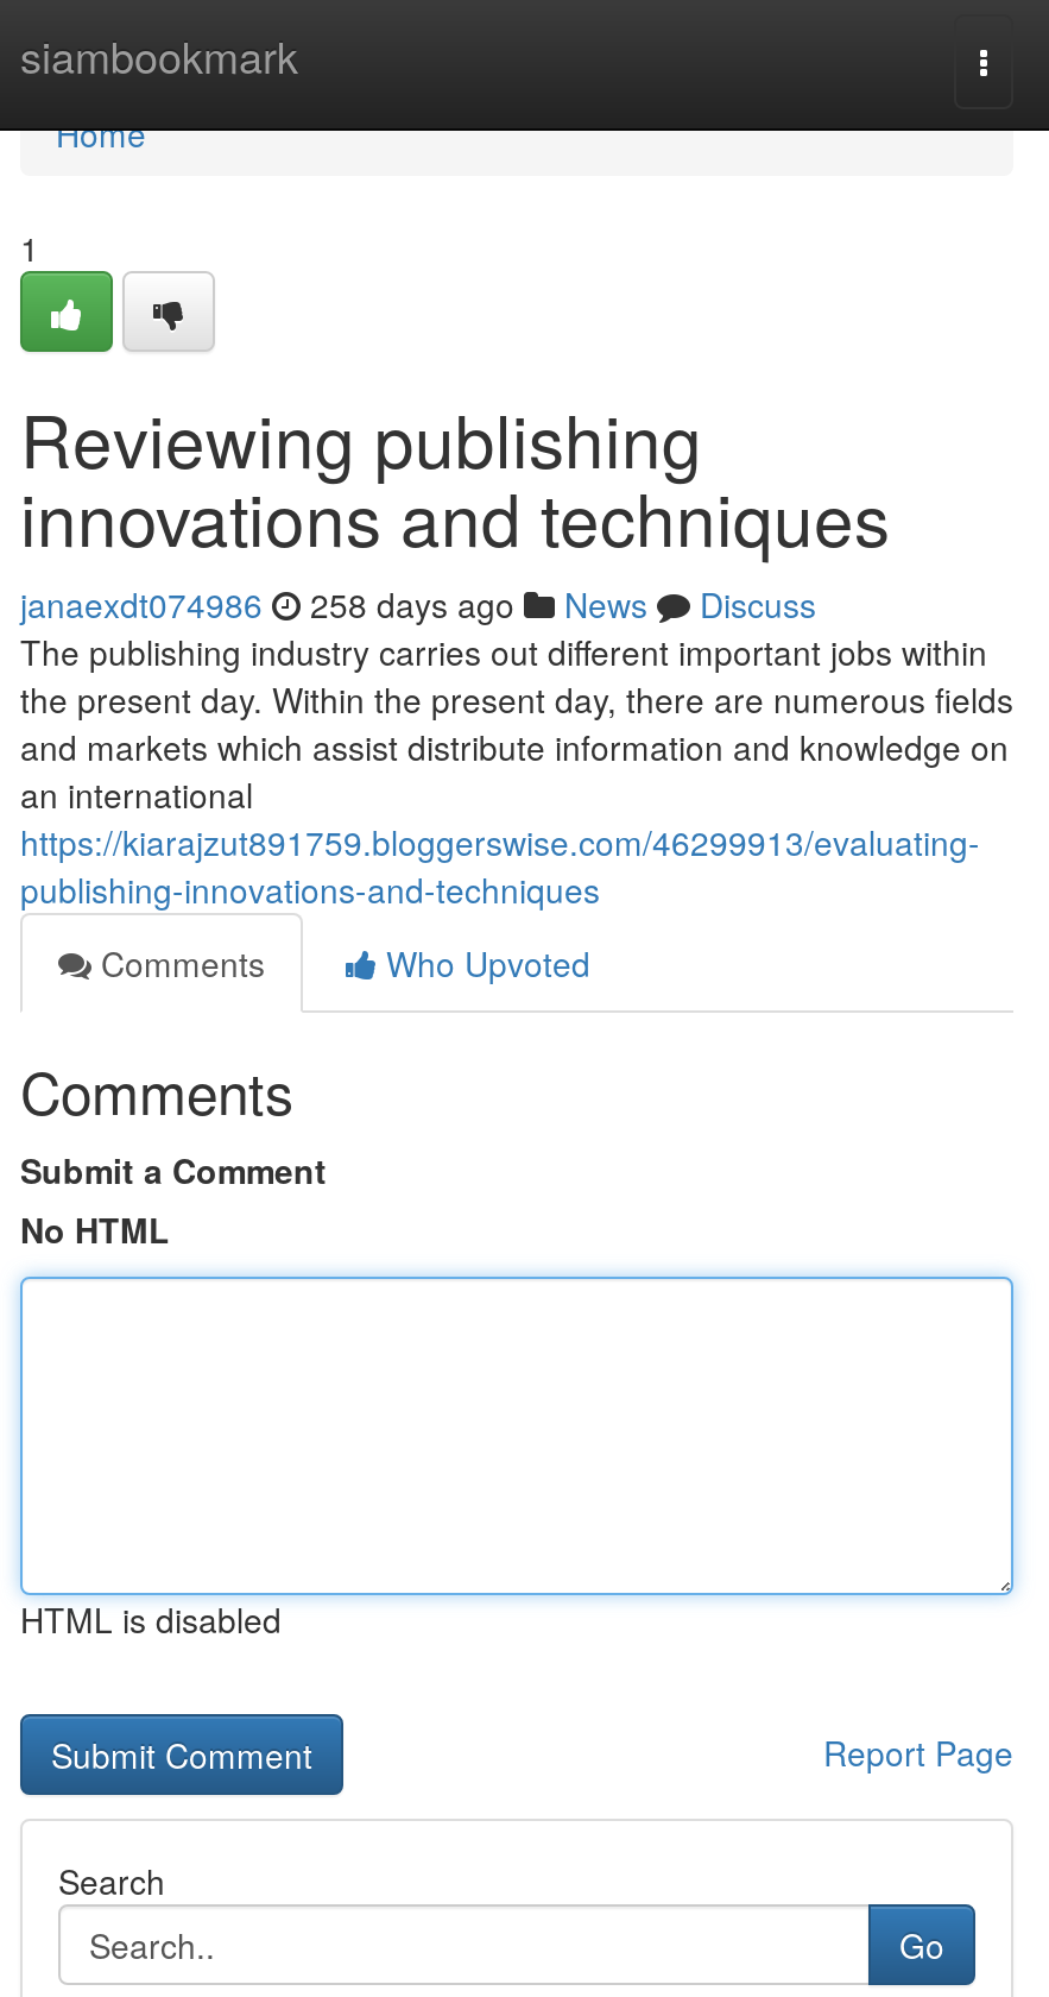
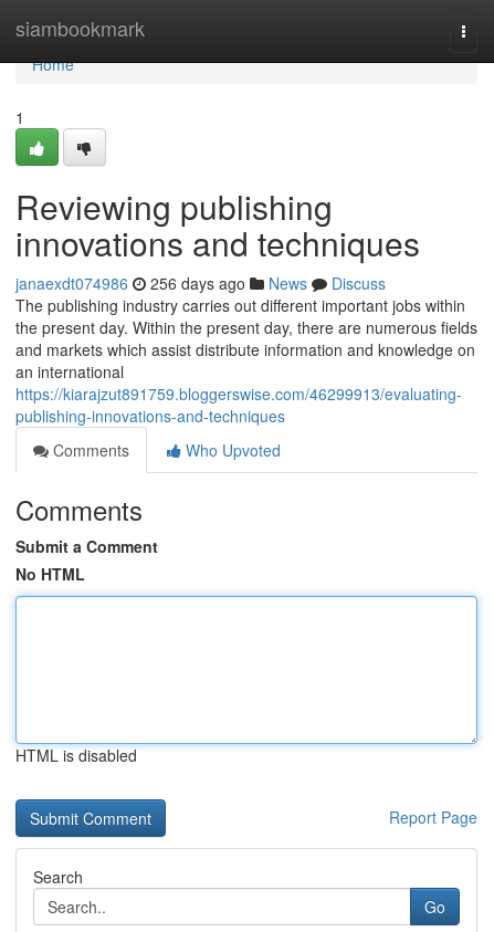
- janaexdt074986 258 days ago News Discuss
+ janaexdt074986 256 days ago News Discuss
